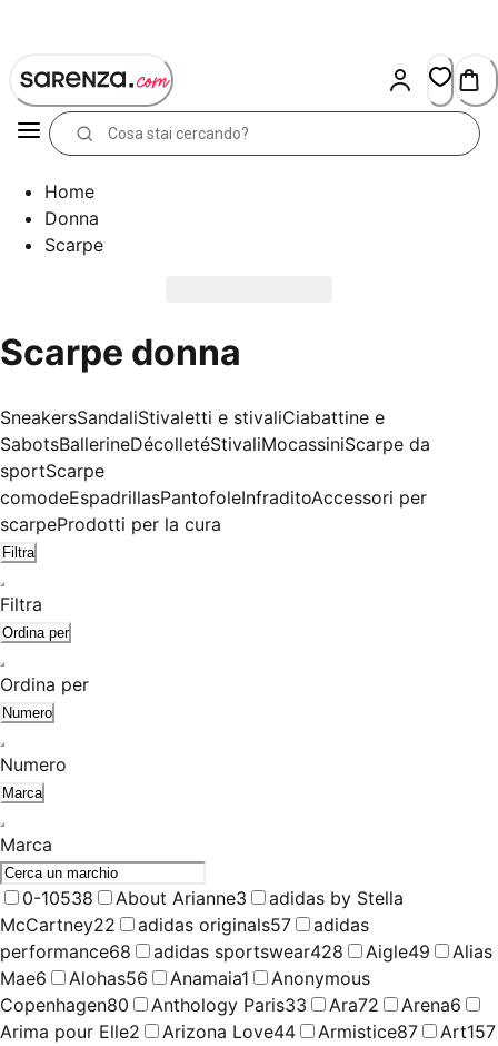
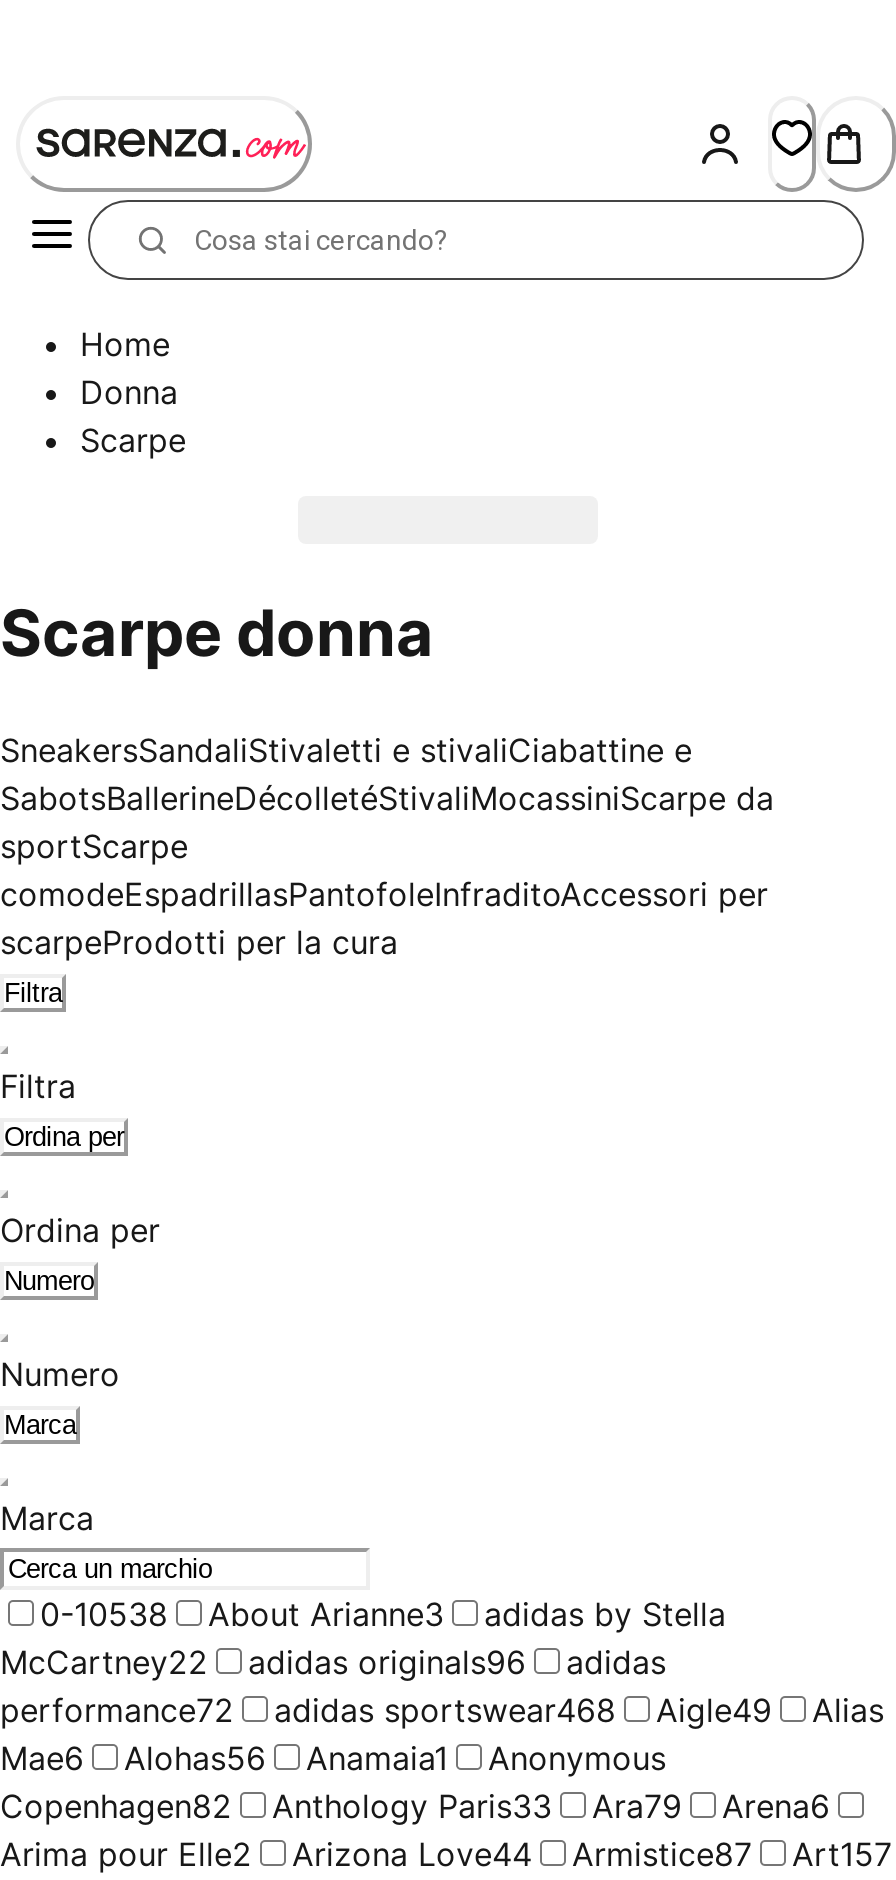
- adidas originals57
+ adidas originals96

- performance68
+ performance72

- adidas sportswear428
+ adidas sportswear468

- Copenhagen80
+ Copenhagen82

- Ara72
+ Ara79
